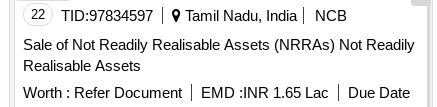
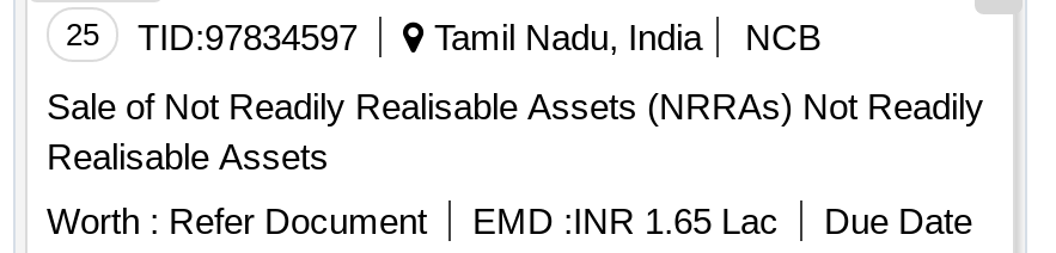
- 22 TID:97834597 Tamil Nadu, India NCB
+ 25 TID:97834597 Tamil Nadu, India NCB
